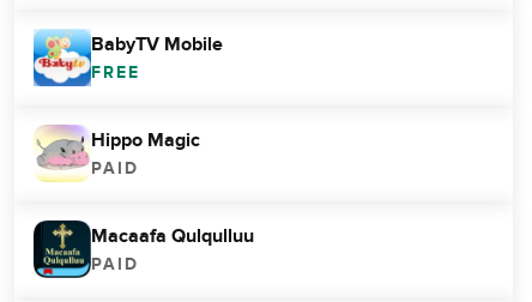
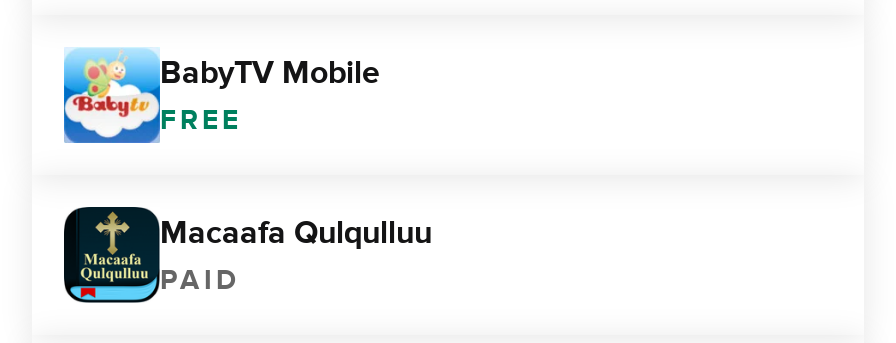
- [image]
- Hippo Magic
- PAID
